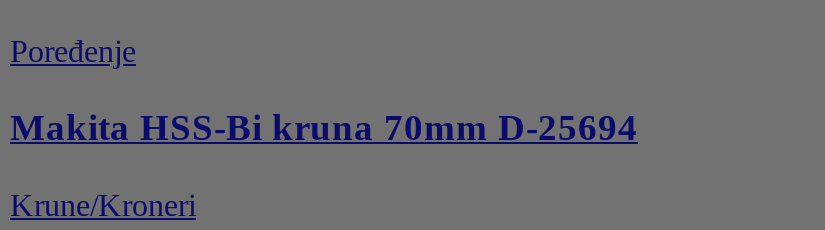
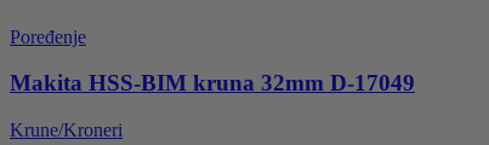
- Makita HSS-Bi kruna 70mm D-25694
+ Makita HSS-BIM kruna 32mm D-17049
